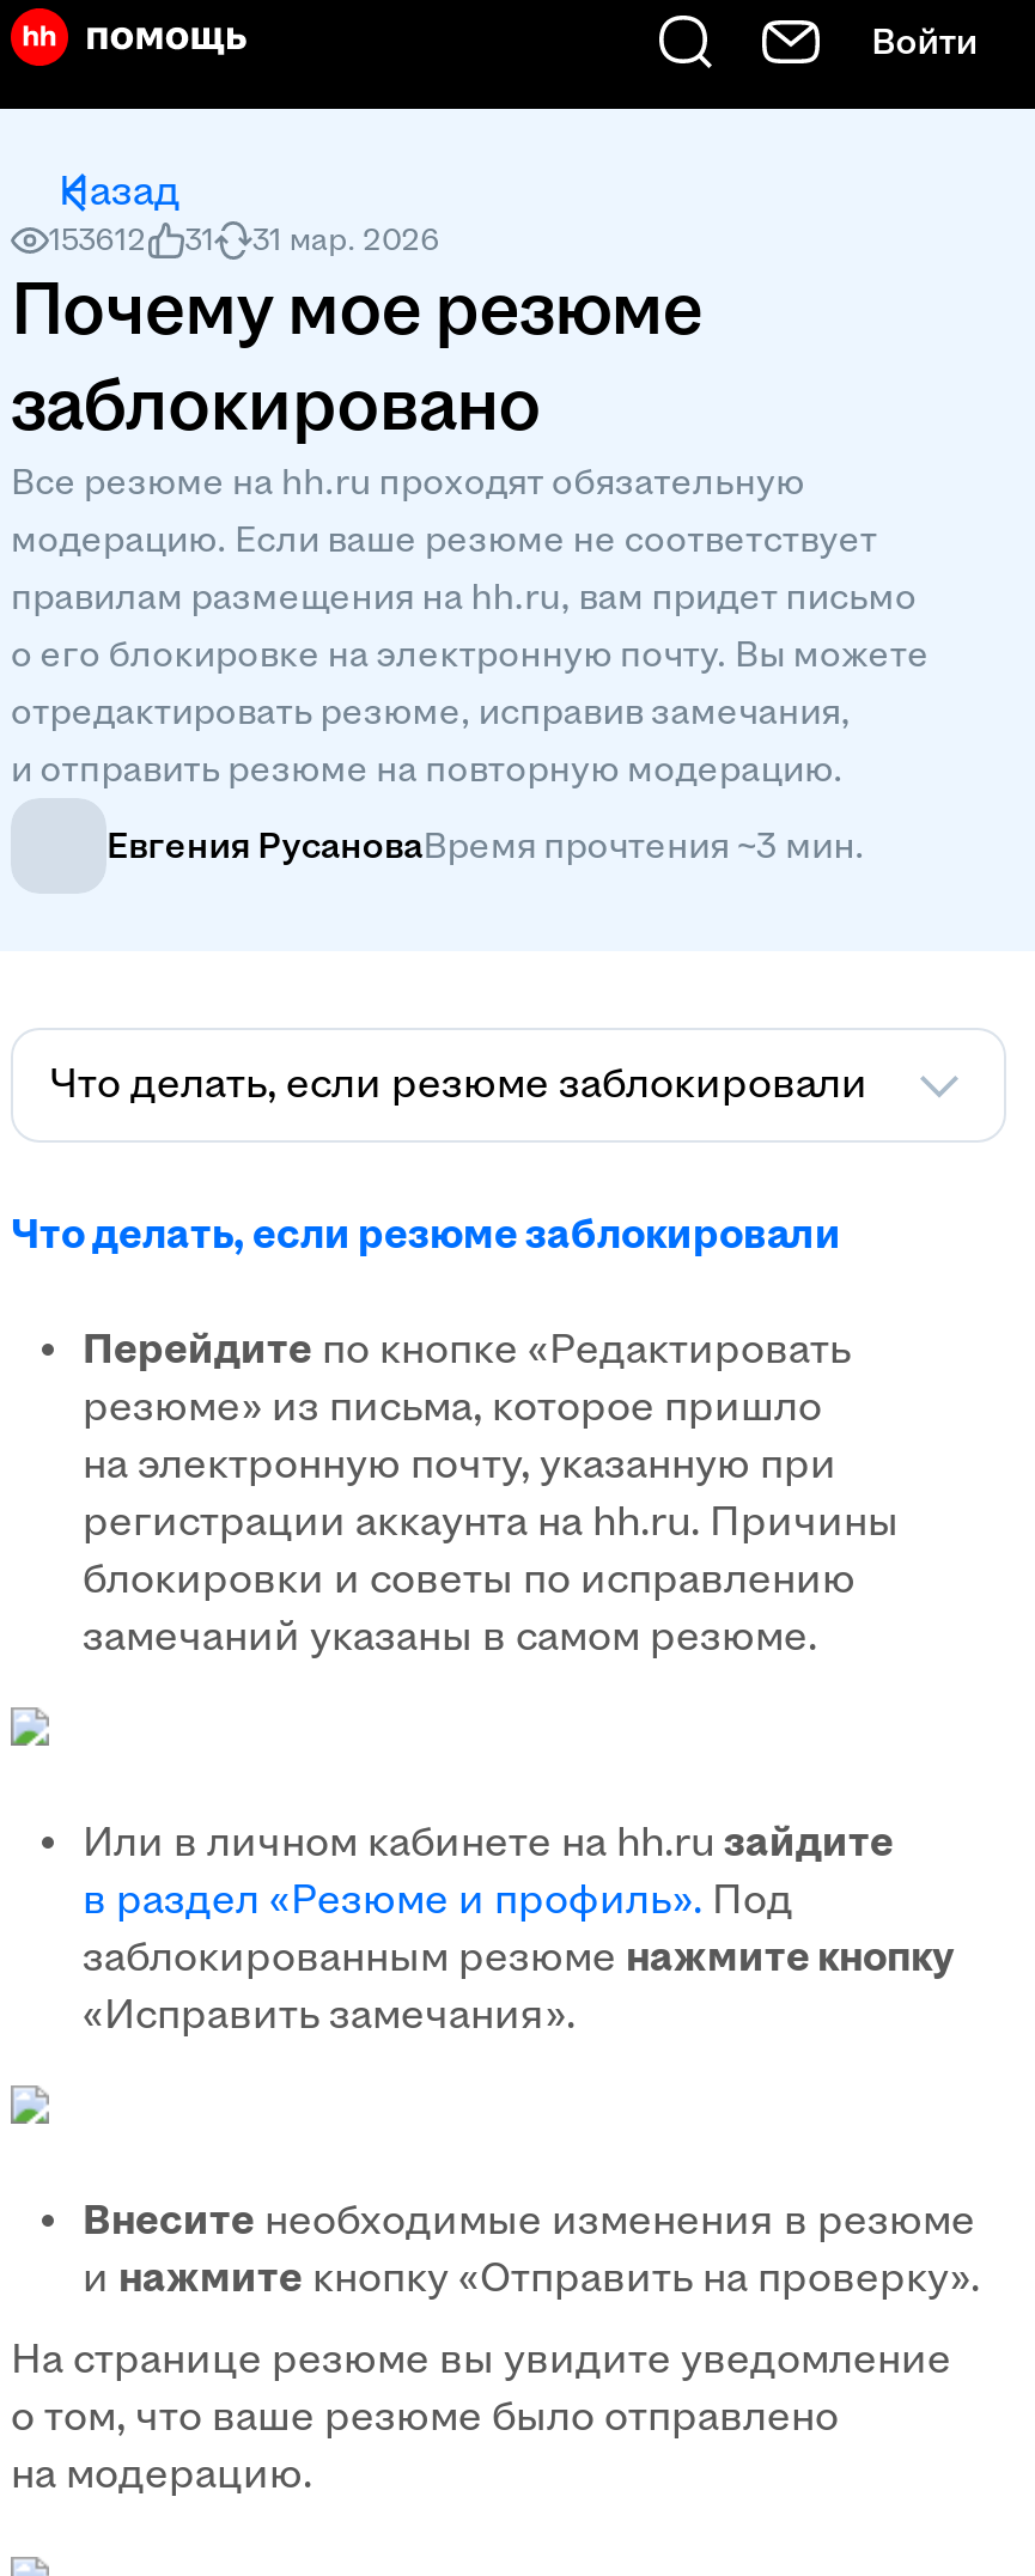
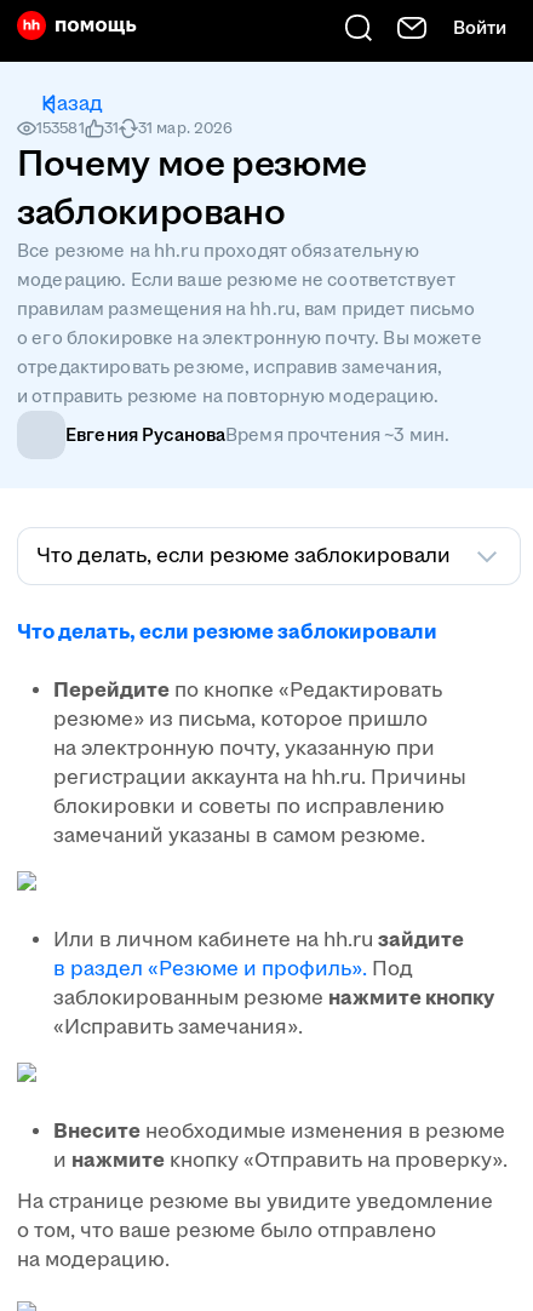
- 153612
+ 153581
